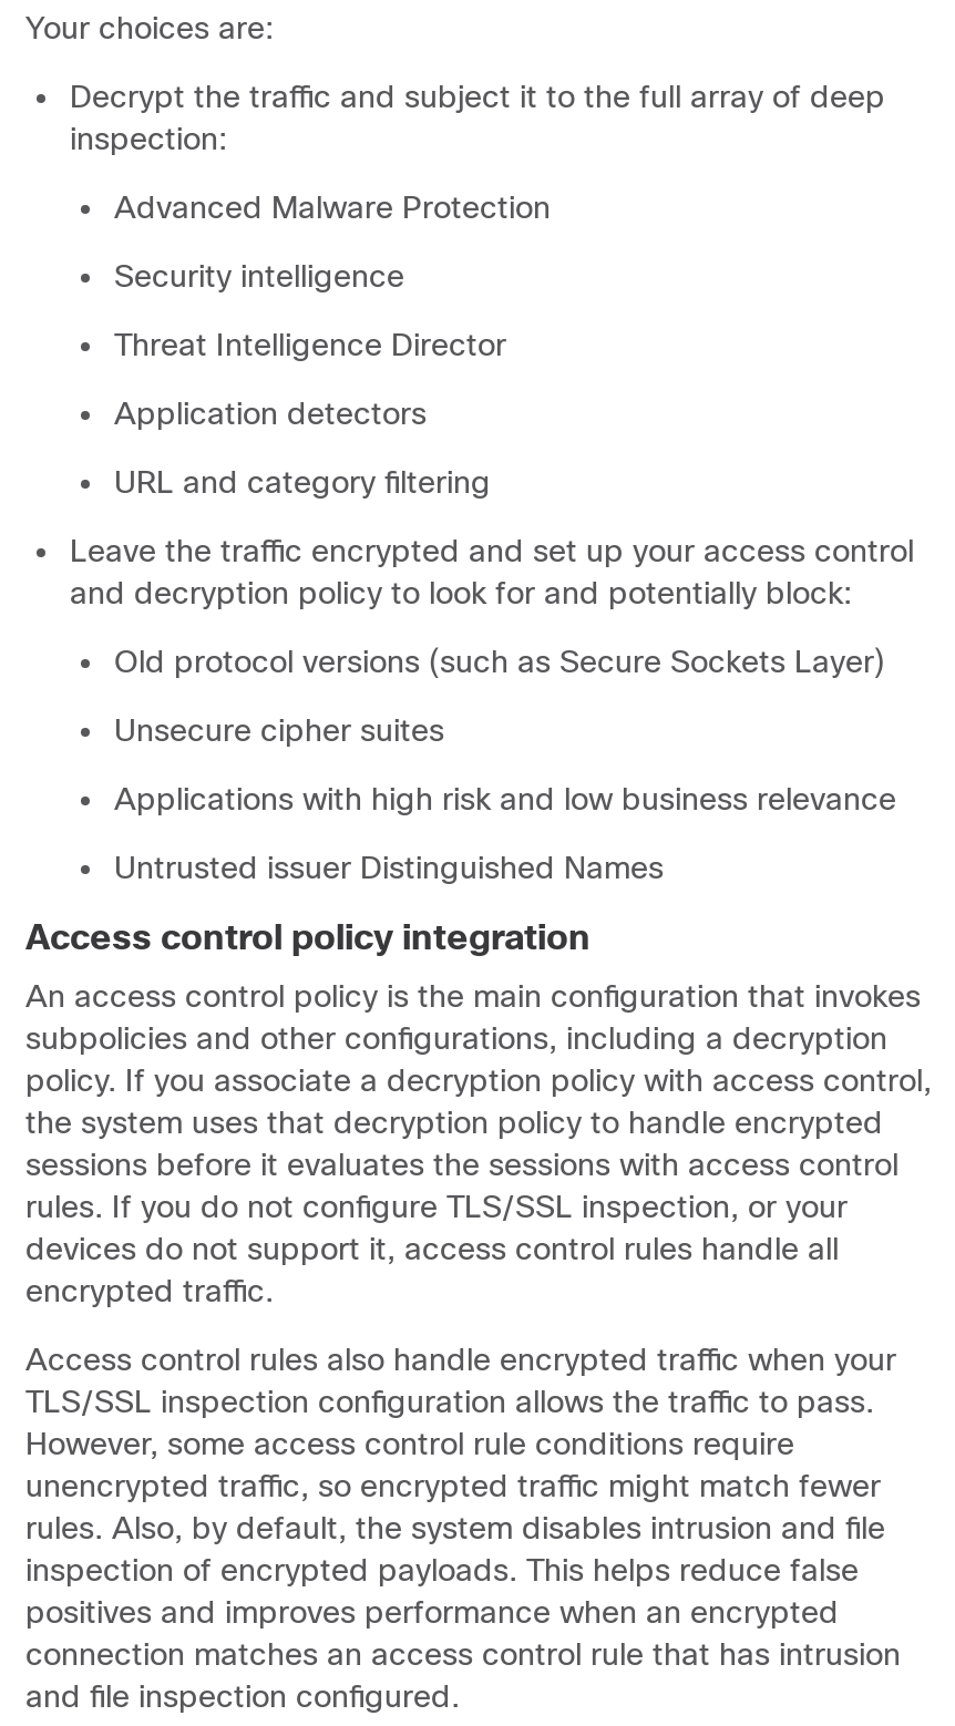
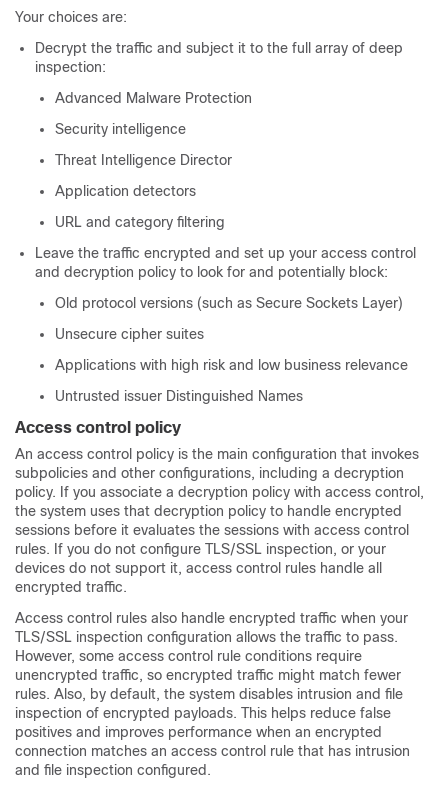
- Access control policy integration
+ Access control policy
